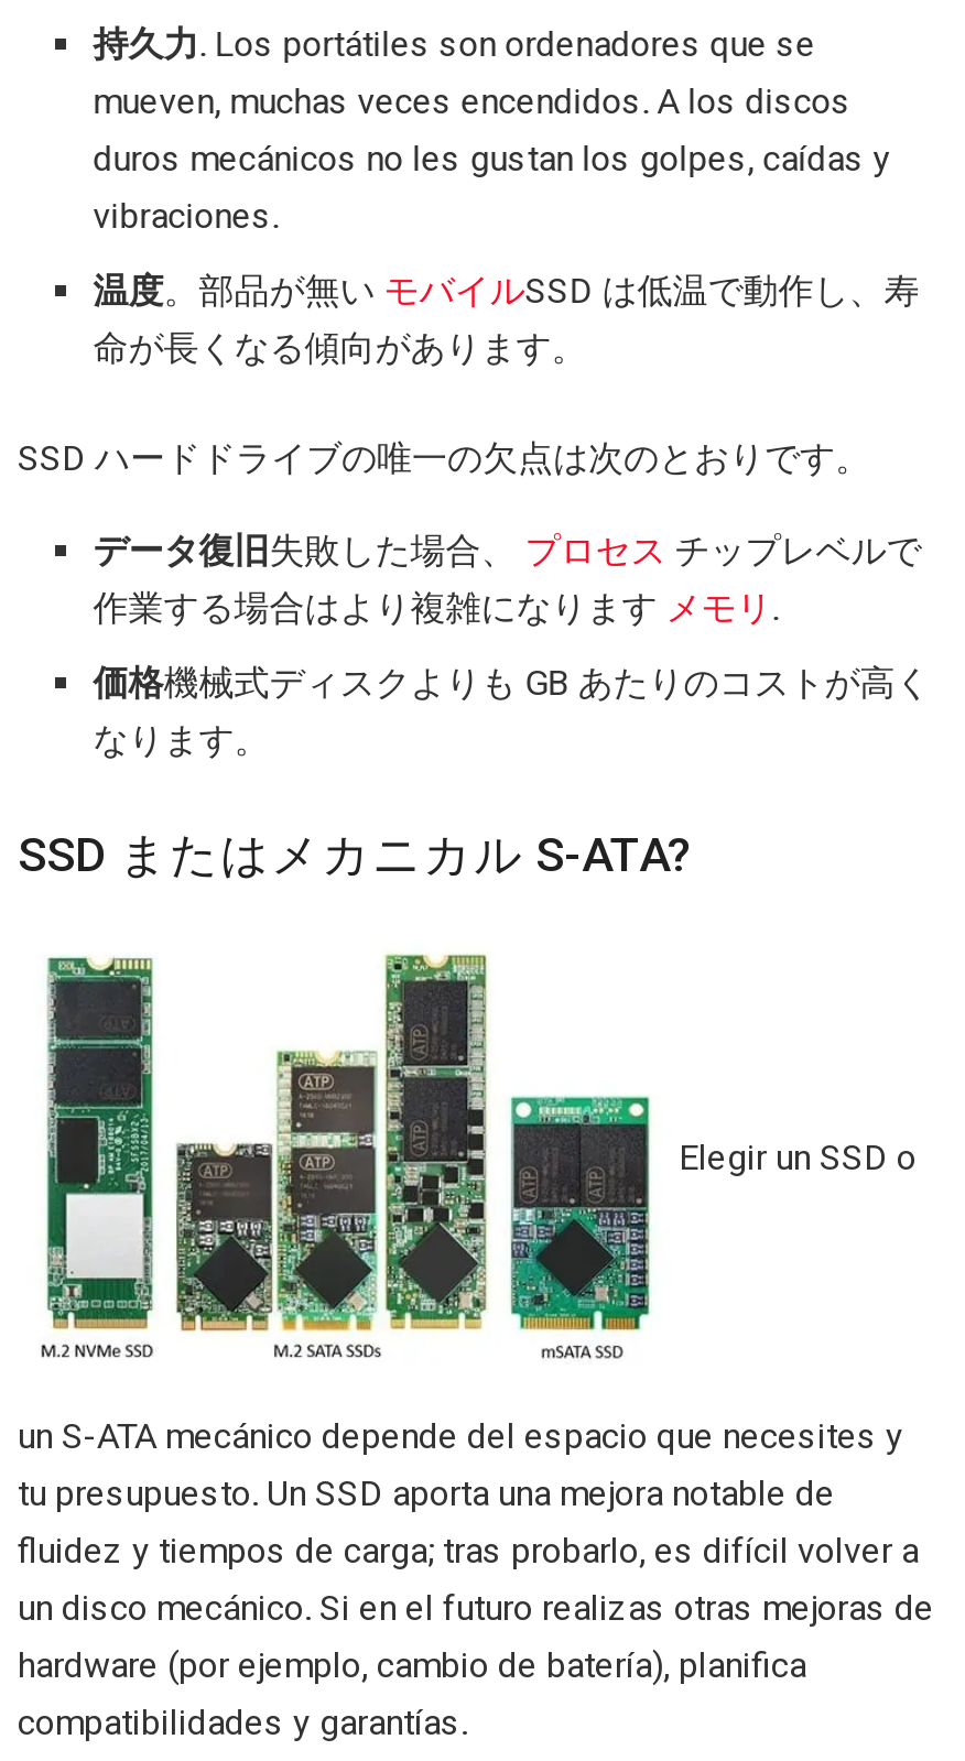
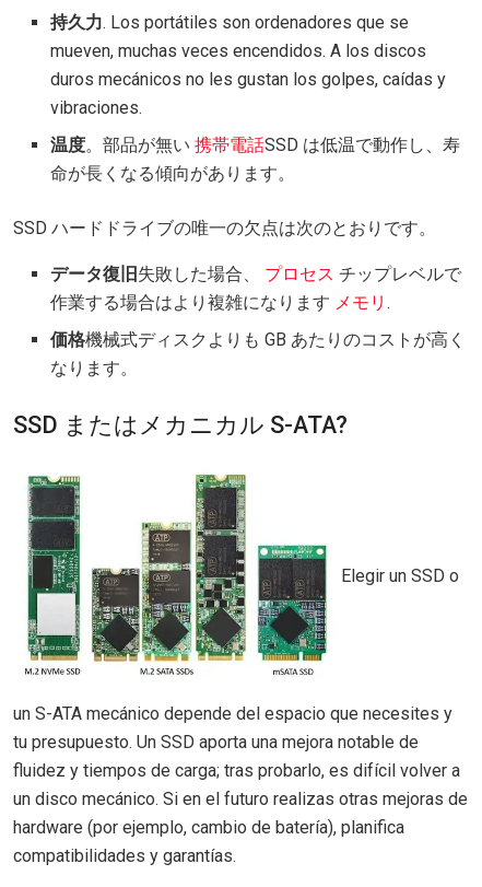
- 温度。部品が無いモバイルSSD は低温で動作し、寿
+ 温度。部品が無い携帯電話SSD は低温で動作し、寿
